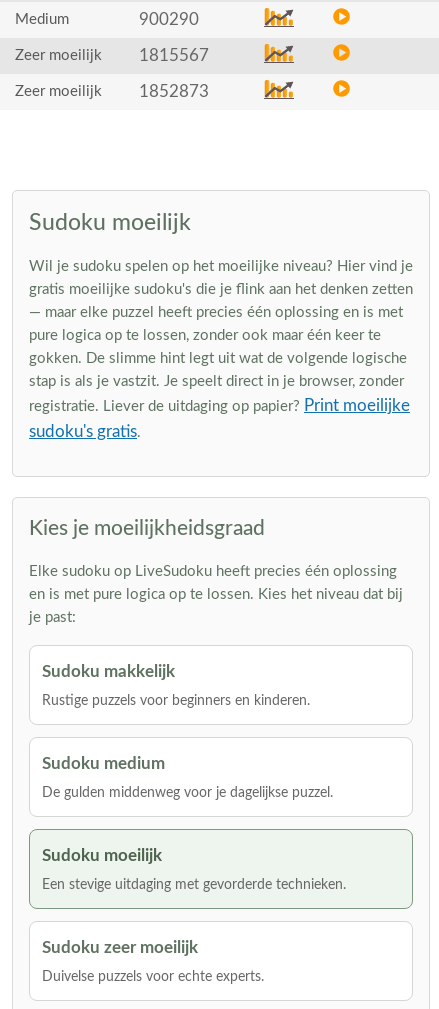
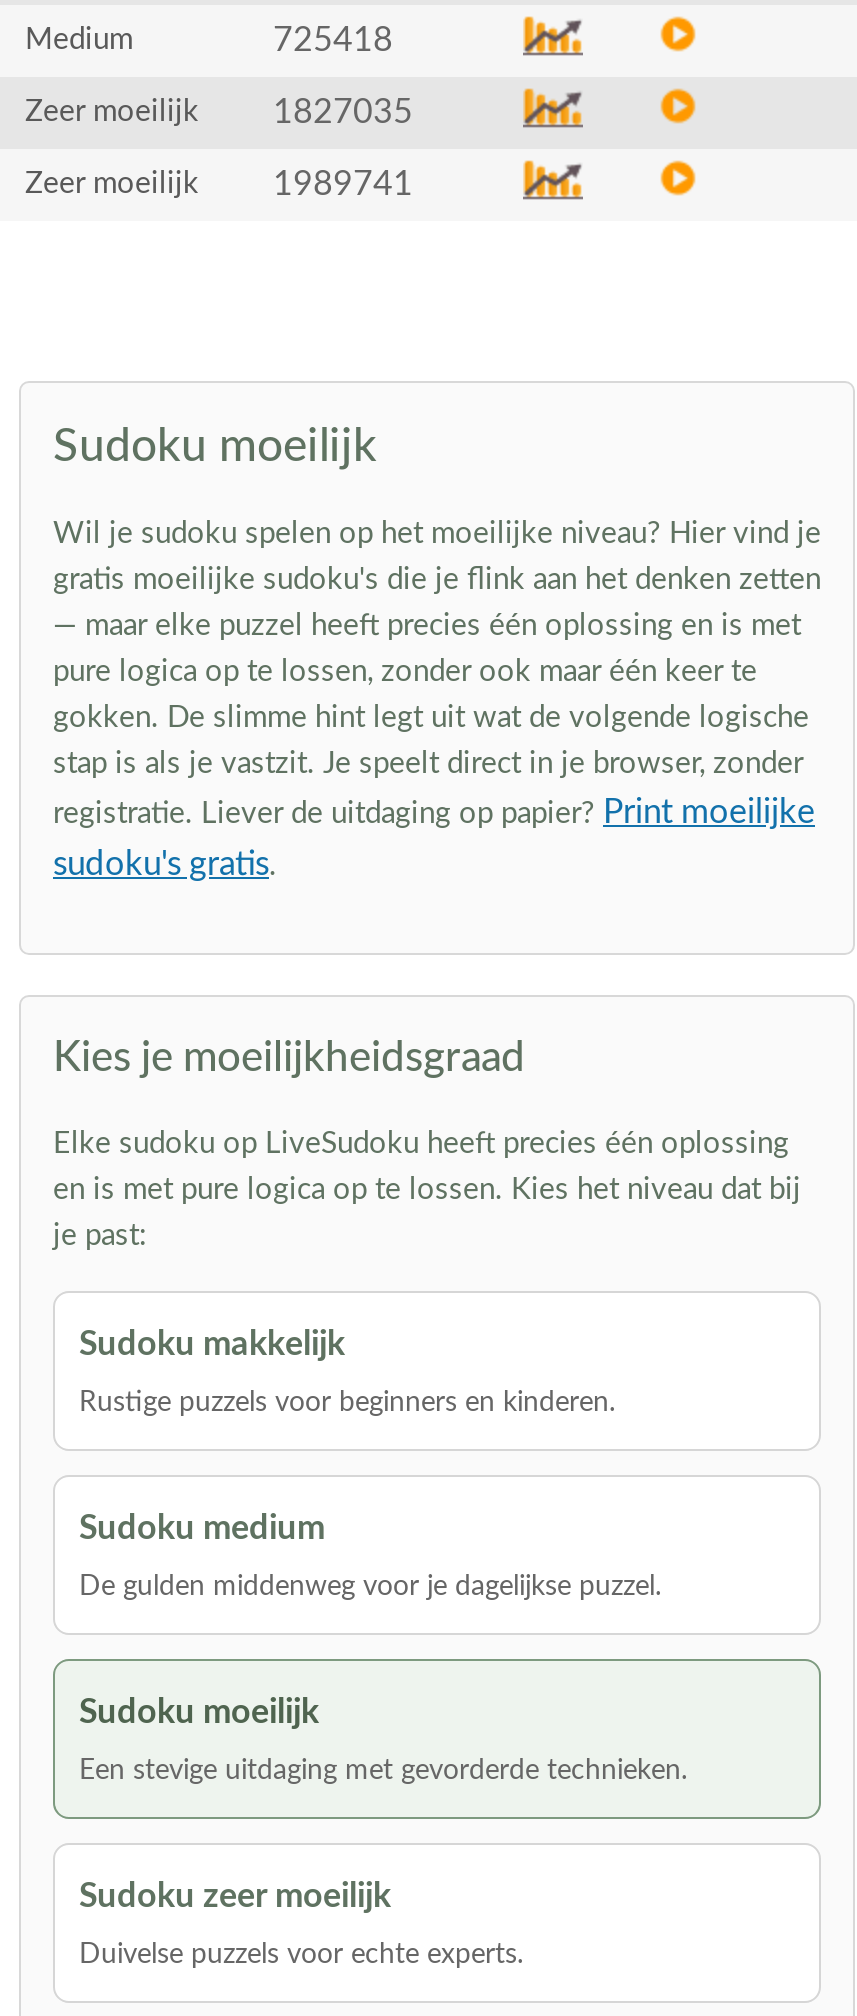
- 900290
+ 725418

- 1815567
+ 1827035

- 1852873
+ 1989741
